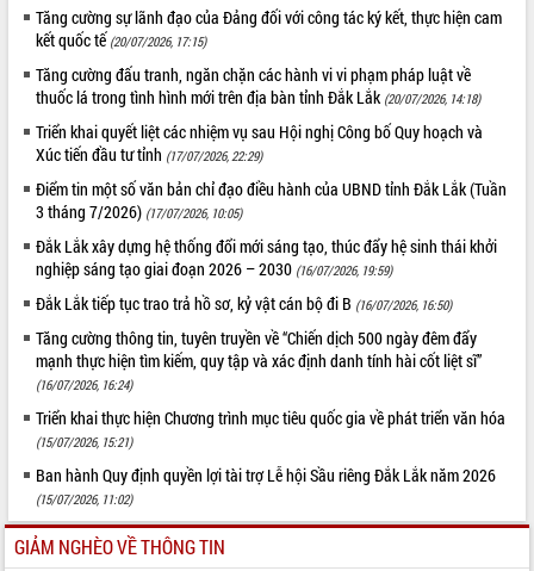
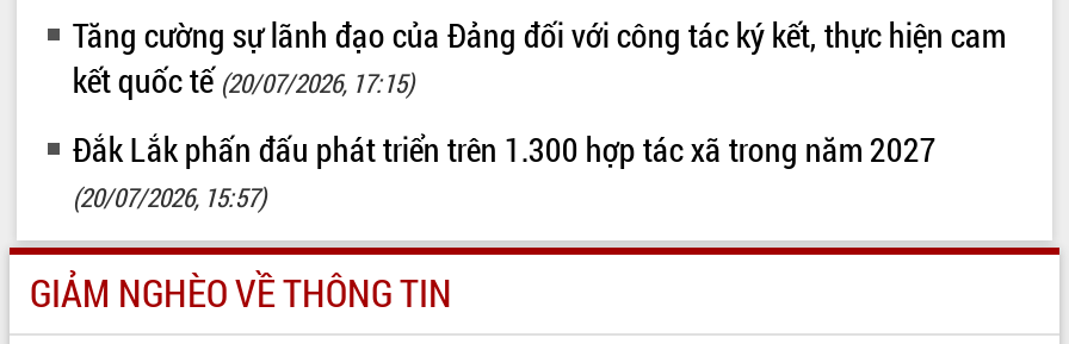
- Tăng cường đấu tranh, ngăn chặn các hành vi vi phạm pháp luật về
- thuốc lá trong tình hình mới trên địa bàn tỉnh Đắk Lắk (20/07/2026, 14:18)
- Triển khai quyết liệt các nhiệm vụ sau Hội nghị Công bố Quy hoạch và
- Xúc tiến đầu tư tỉnh (17/07/2026, 22:29)
- Điểm tin một số văn bản chỉ đạo điều hành của UBND tỉnh Đắk Lắk (Tuần
- 3 tháng 7/2026) (17/07/2026, 10:05)
- Đắk Lắk xây dựng hệ thống đổi mới sáng tạo, thúc đẩy hệ sinh thái khởi
- nghiệp sáng tạo giai đoạn 2026 – 2030(16/07/2026, 19:59)
- Đắk Lắk tiếp tục trao trả hồ sơ, kỷ vật cán bộ đi B (16/07/2026, 16:50)
- Tăng cường thông tin, tuyên truyền về “Chiến dịch 500 ngày đêm đẩy
- mạnh thực hiện tìm kiếm, quy tập và xác định danh tính hài cốt liệt sĩ”
- (16/07/2026, 16:24)
- Triển khai thực hiện Chương trình mục tiêu quốc gia về phát triển văn hóa
- (15/07/2026, 15:21)
- Ban hành Quy định quyền lợi tài trợ Lễ hội Sầu riêng Đắk Lắk năm 2026
- (15/07/2026, 11:02)
+ Đắk Lắk phấn đấu phát triển trên 1.300 hợp tác xã trong năm 2027
+ (20/07/2026, 15:57)
